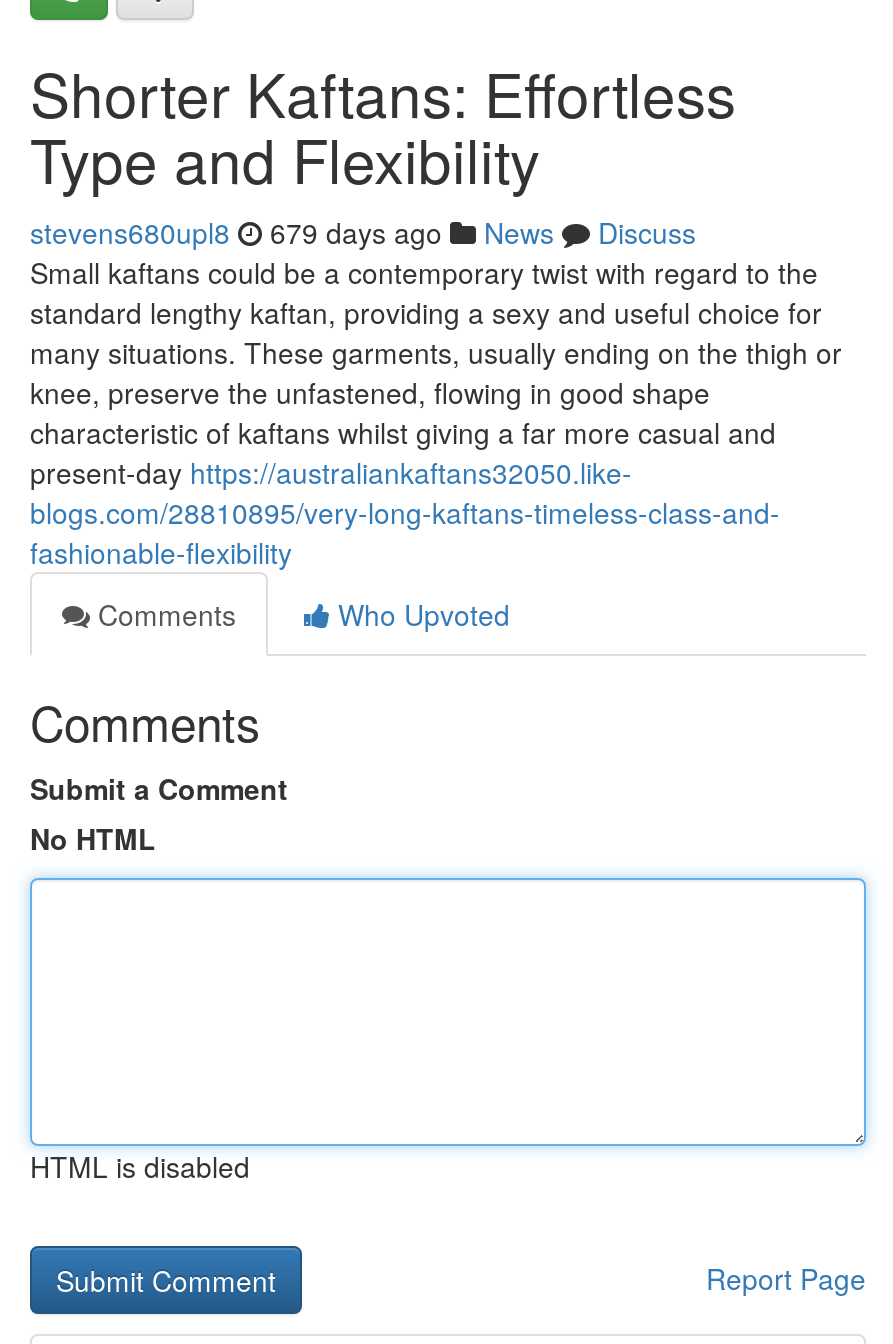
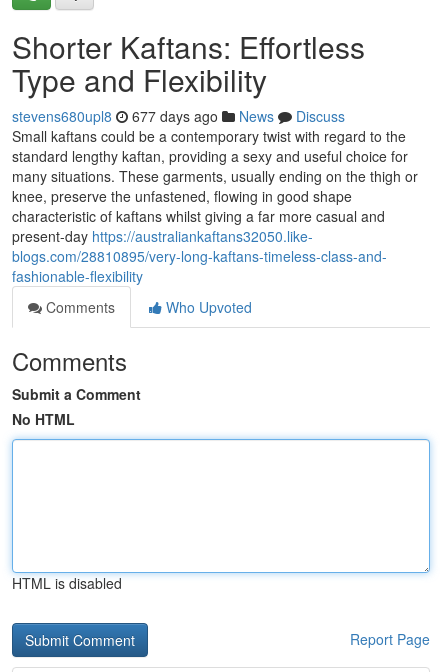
- stevens680upl8 679 days ago News Discuss
+ stevens680upl8 677 days ago News Discuss
